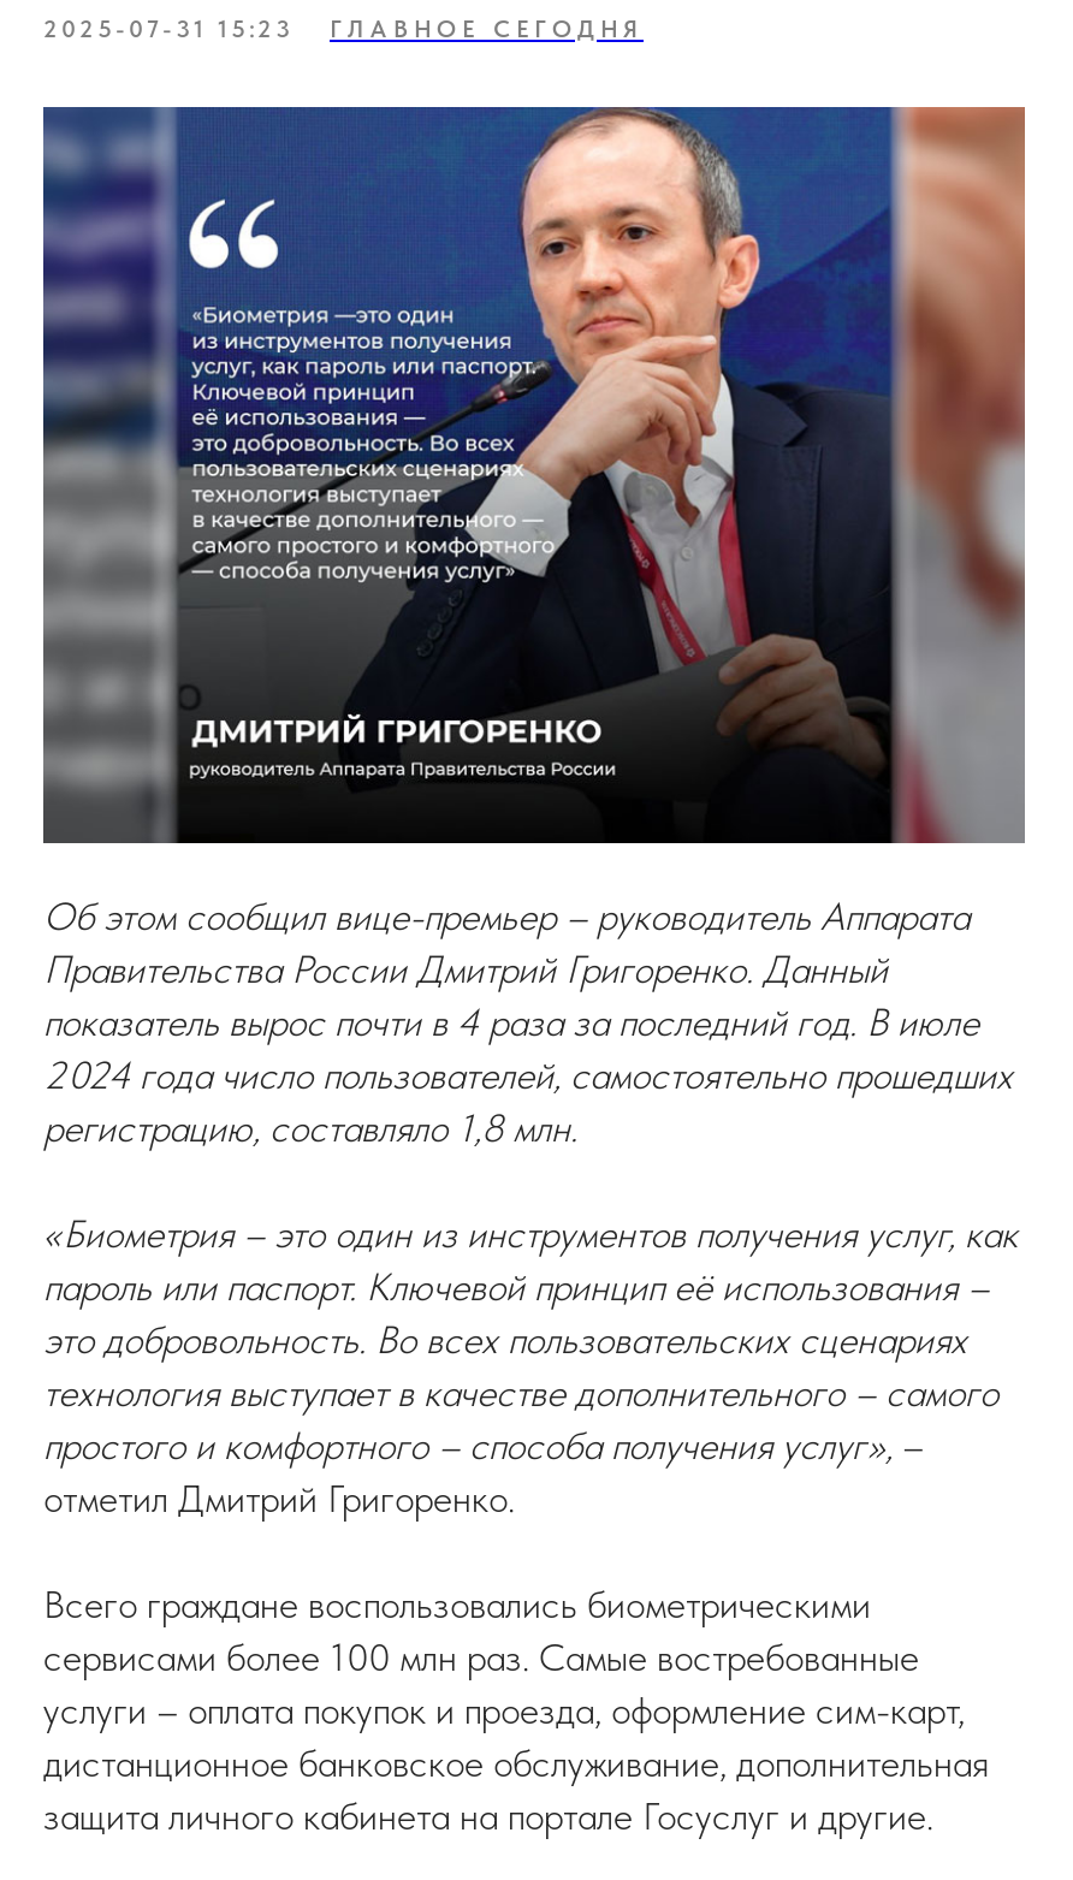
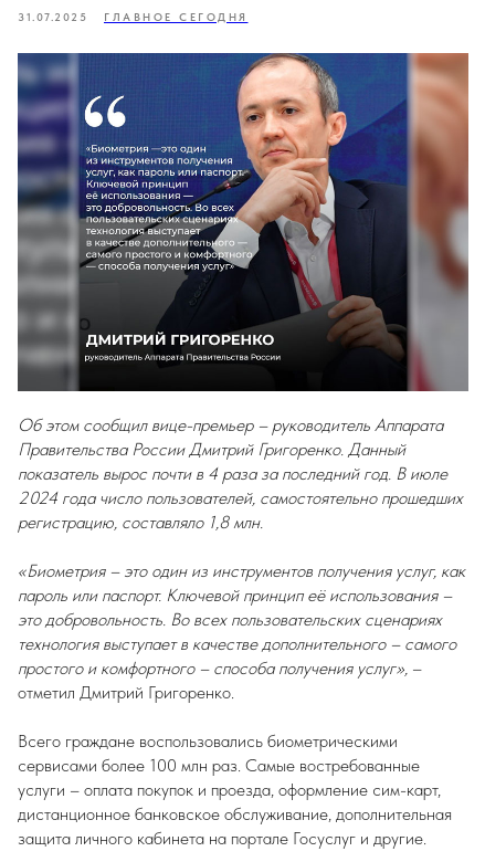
- 2025-07-31 15:23 ГЛАВНОЕ СЕГОДНЯ
+ 31.07.2025 ГЛАВНОЕ СЕГОДНЯ
